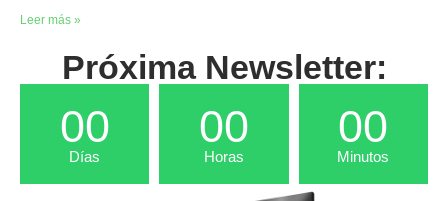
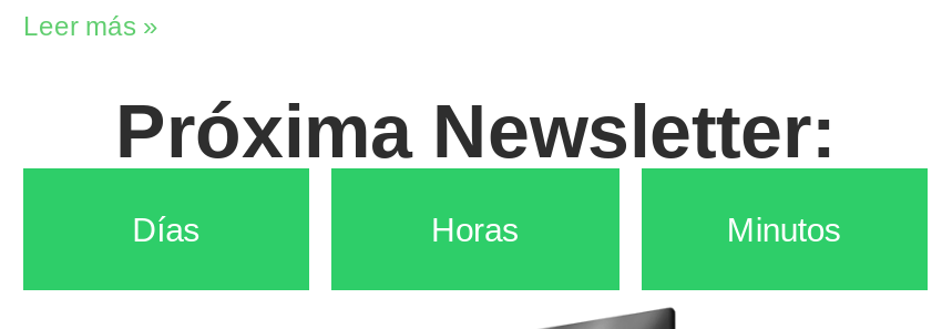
- 00

- 00

- 00
